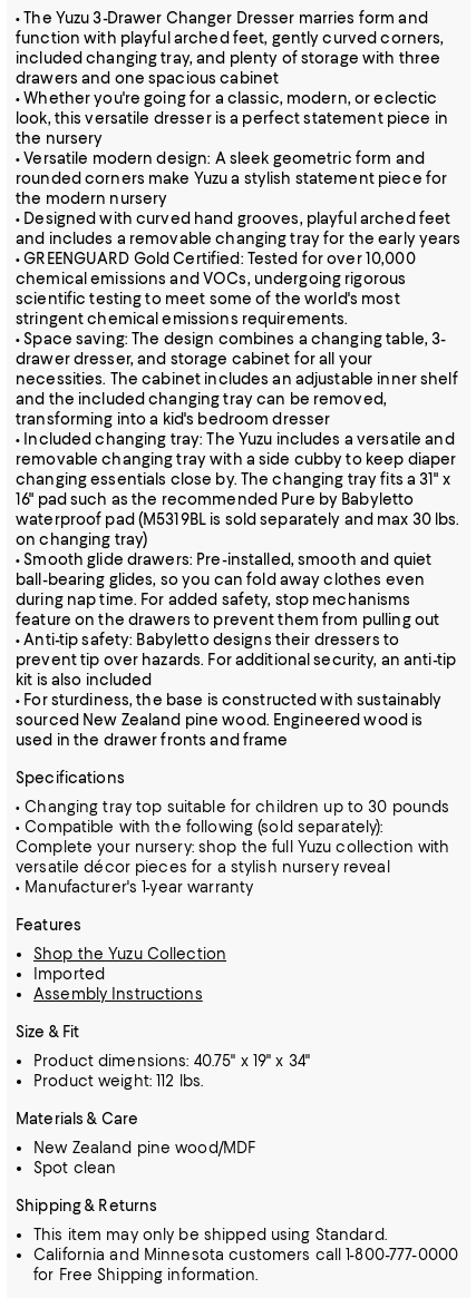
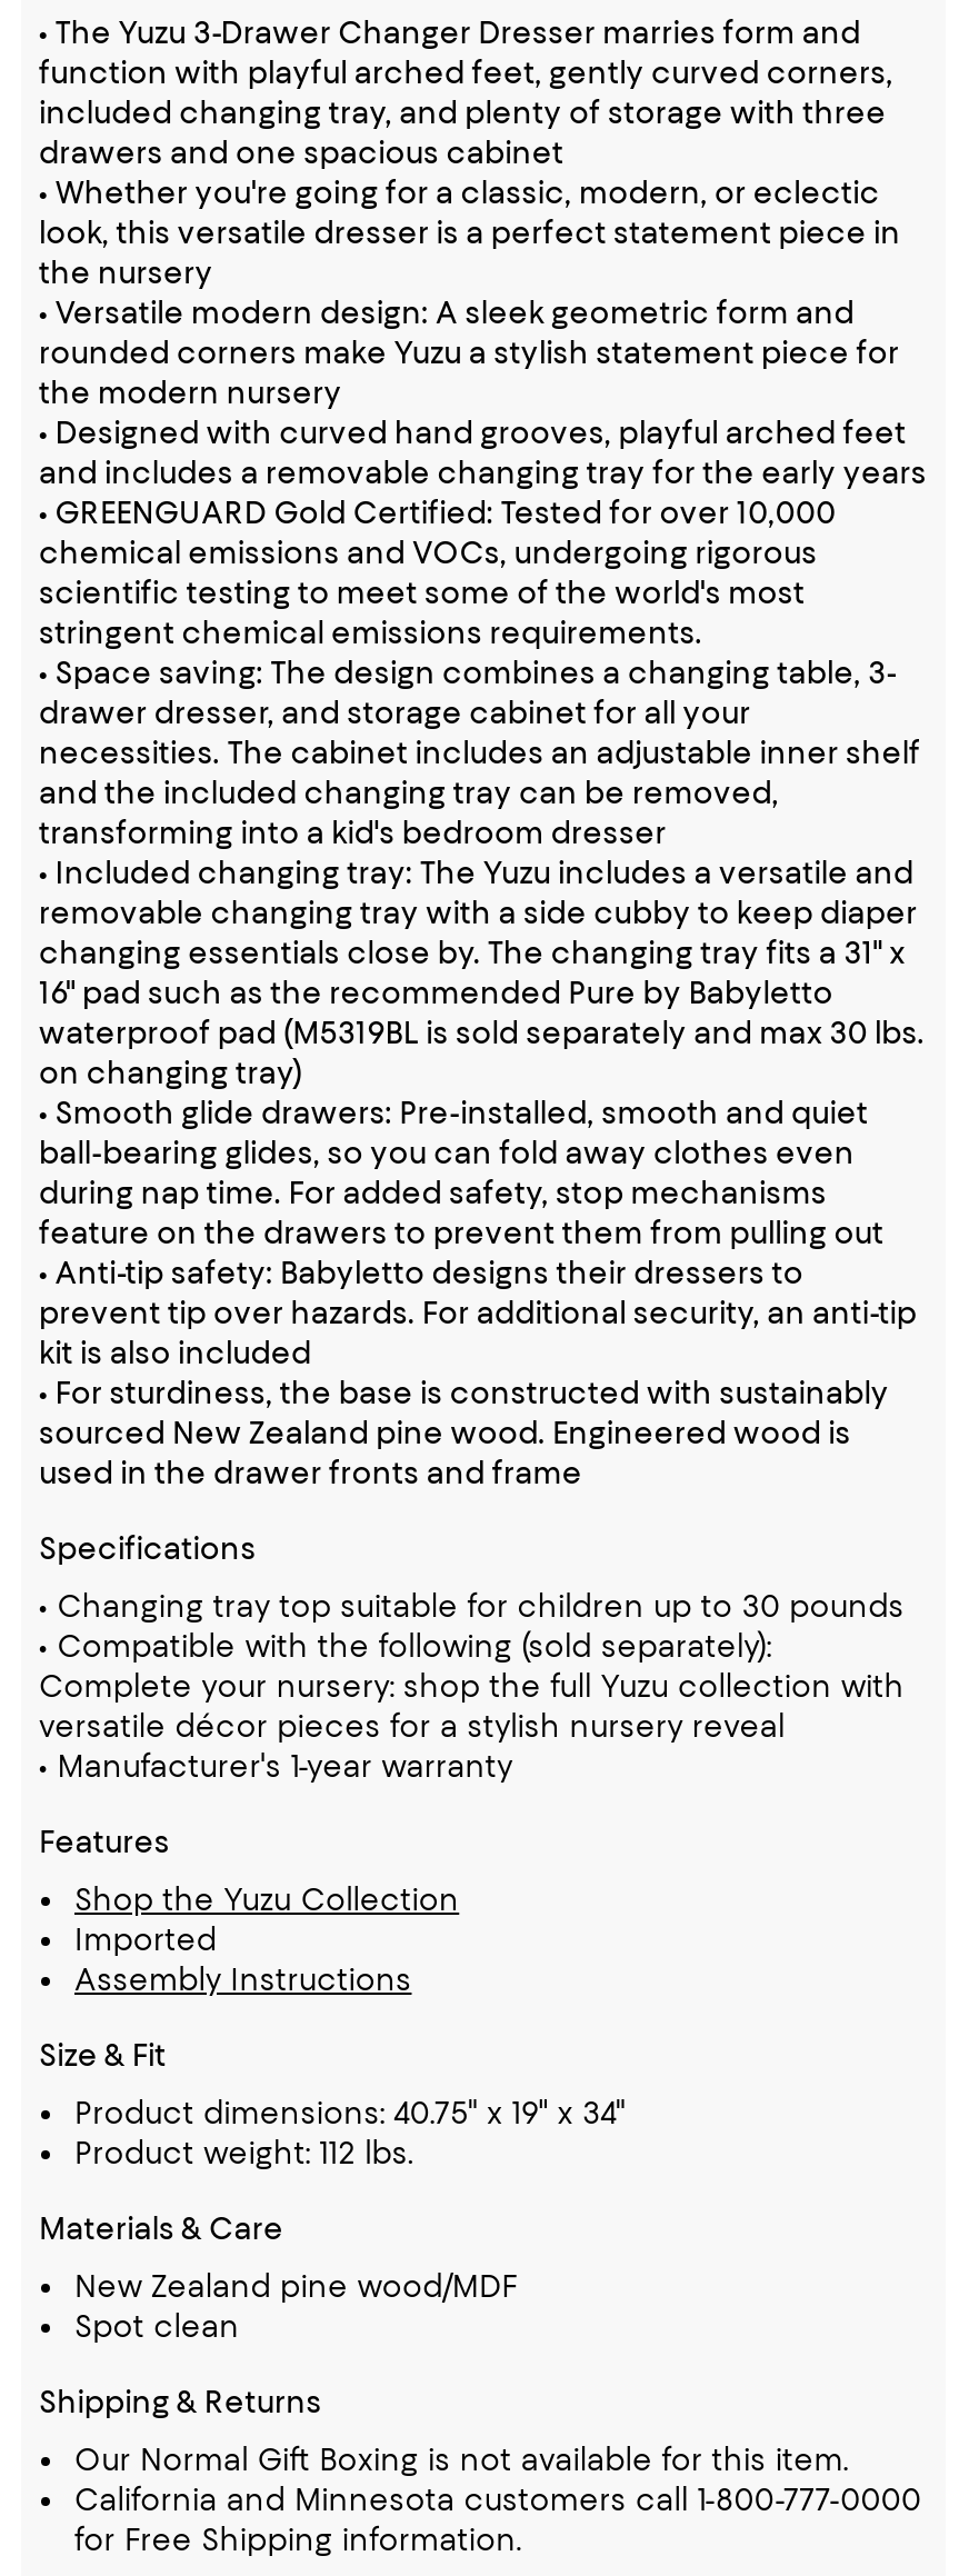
- This item may only be shipped using Standard.
+ Our Normal Gift Boxing is not available for this item.
